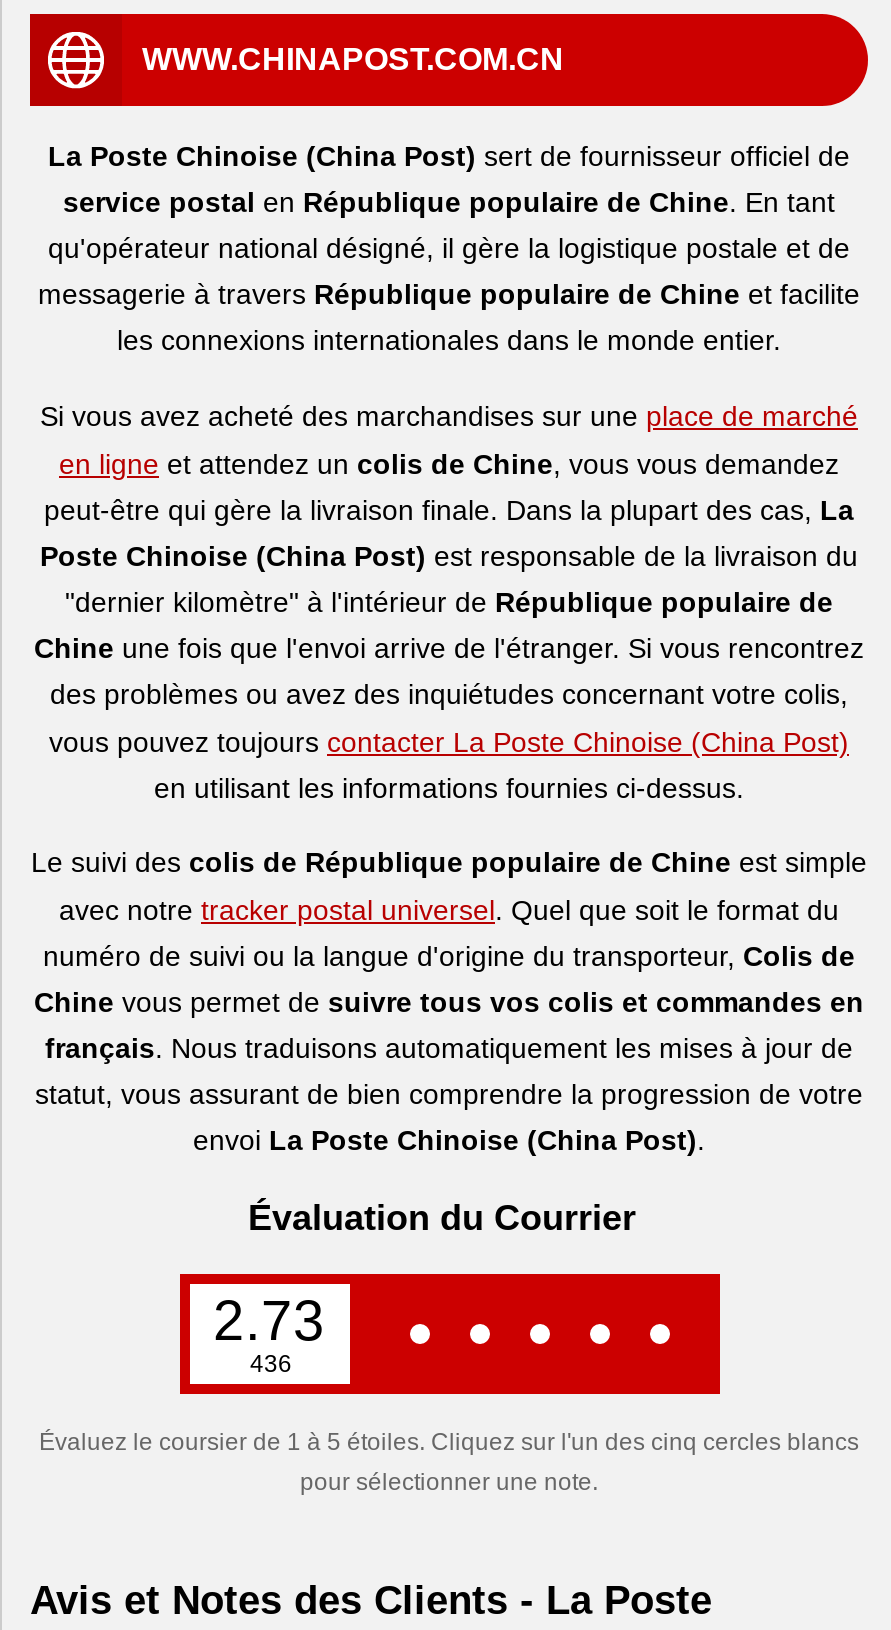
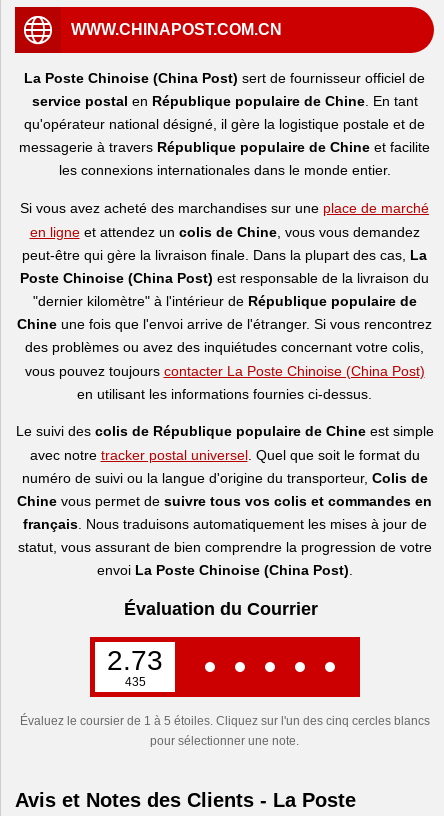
- 436
+ 435
